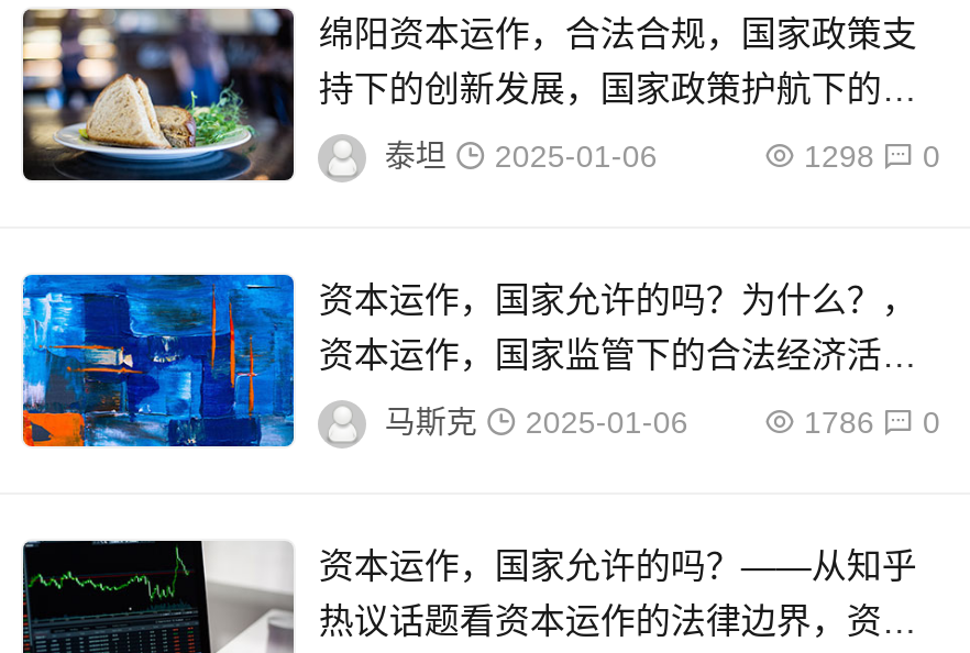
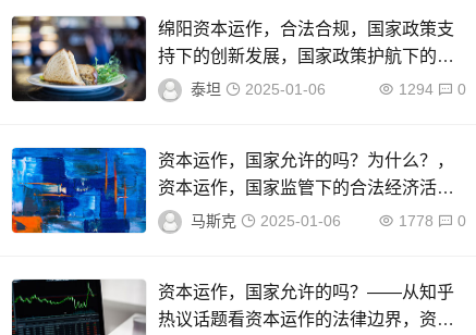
- 1298 0
+ 1294 0

- 1786 0
+ 1778 0
